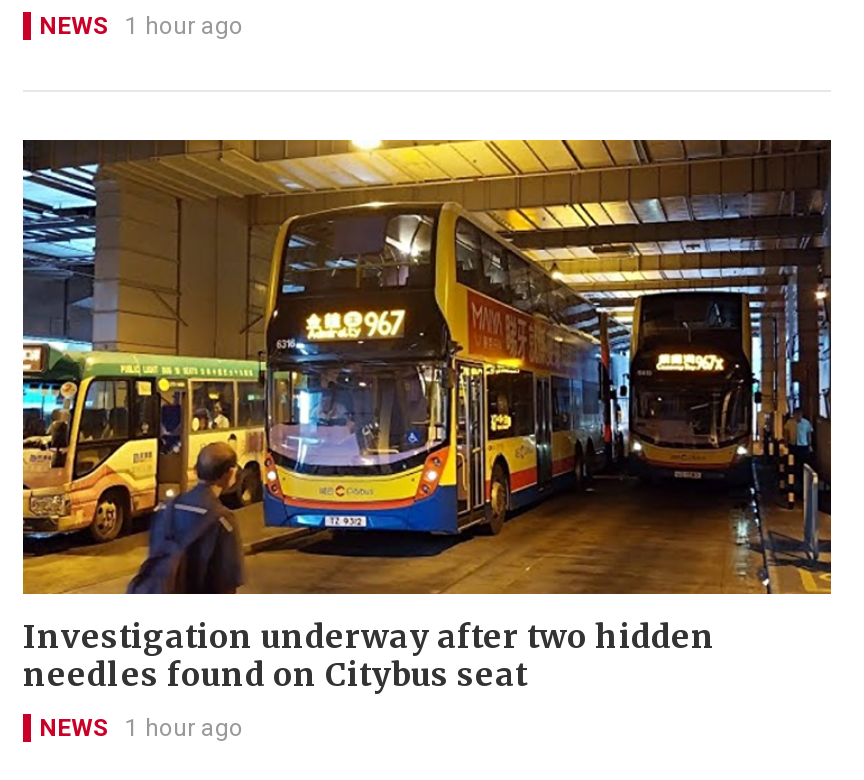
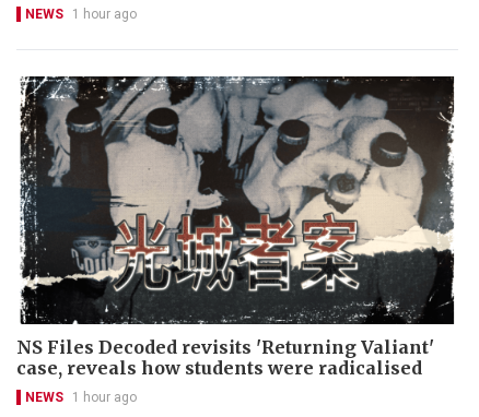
- [image]
- Investigation underway after two hidden
- needles found on Citybus seat
+ [image]
+ NS Files Decoded revisits 'Returning Valiant'
+ case, reveals how students were radicalised
